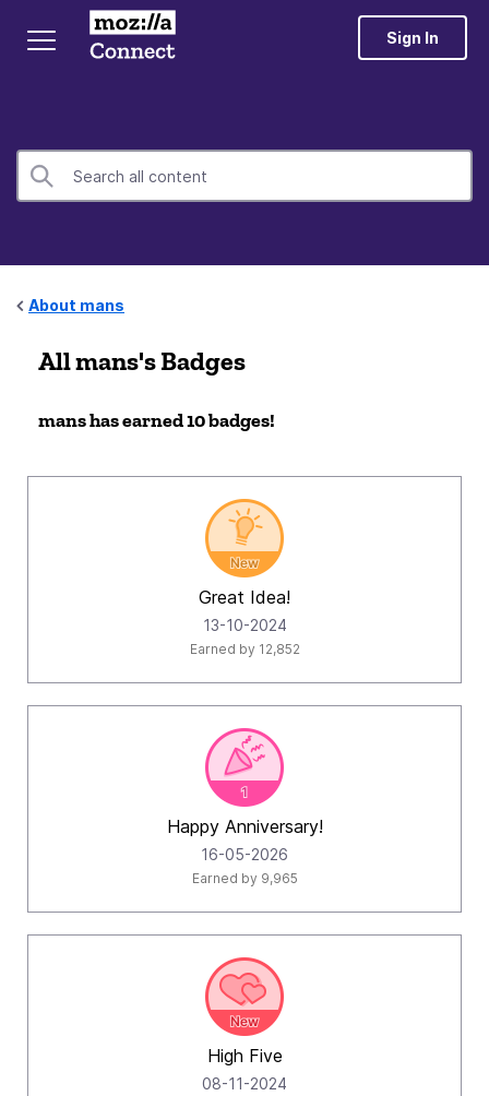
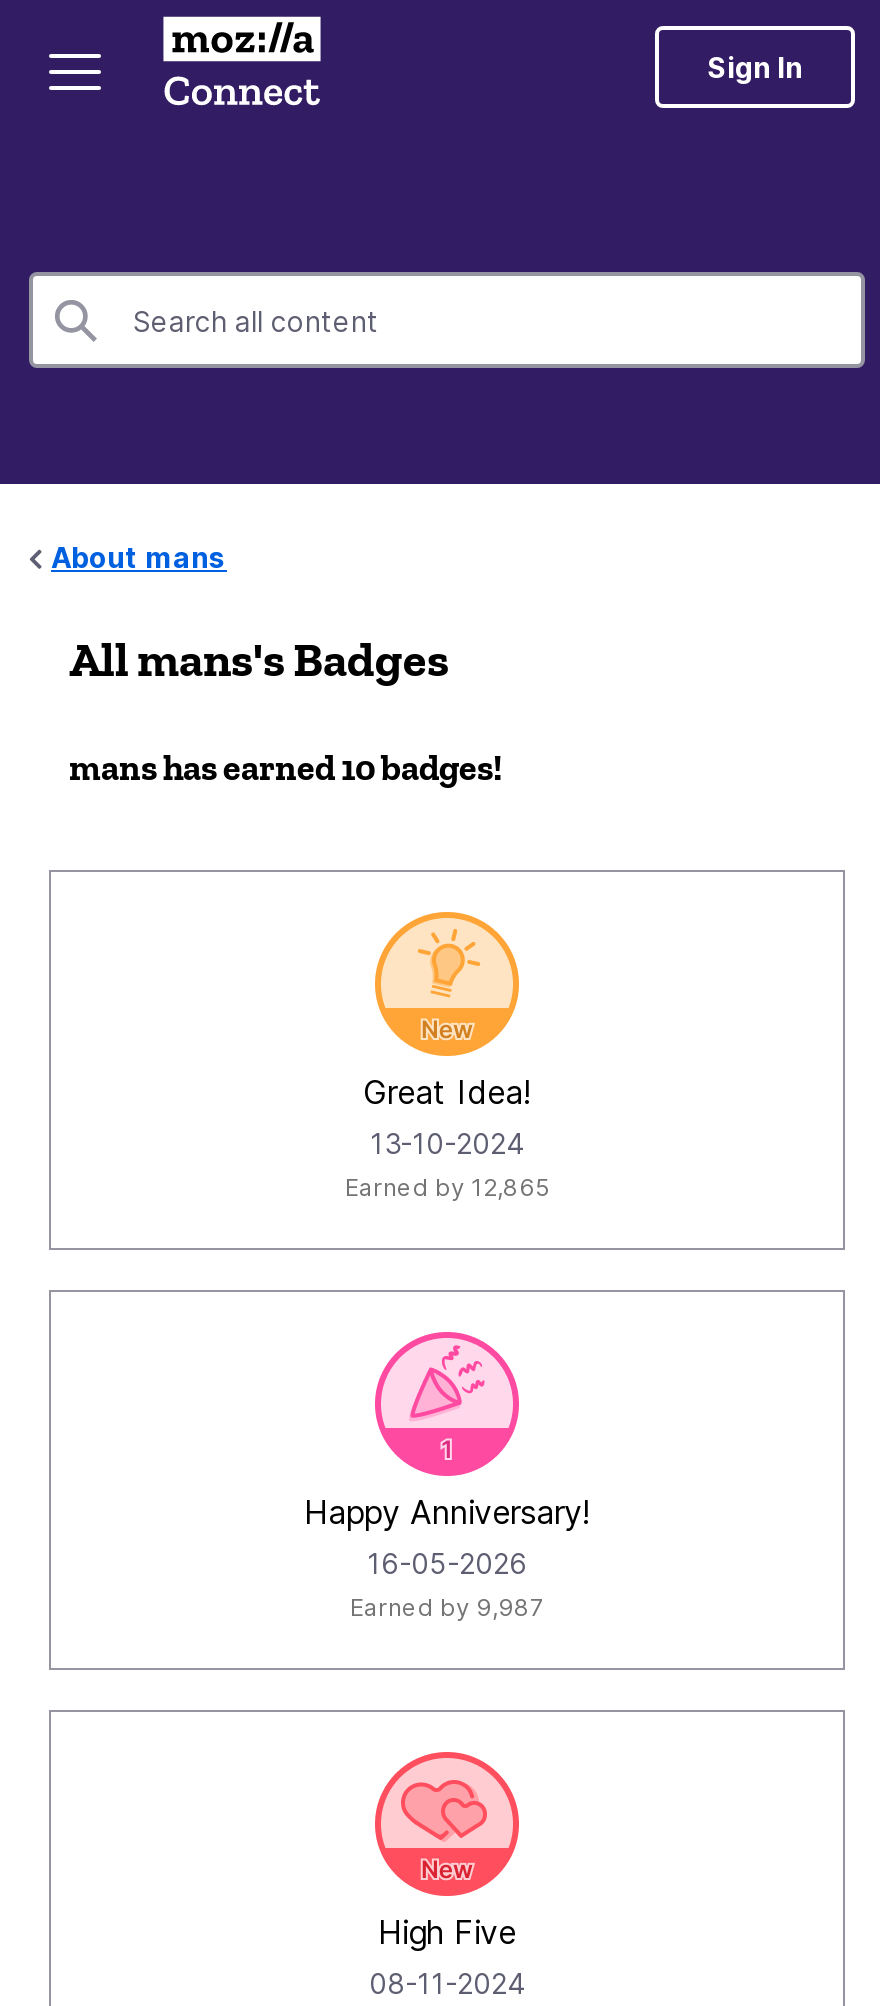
- Earned by 12,852
+ Earned by 12,865

- Earned by 9,965
+ Earned by 9,987
